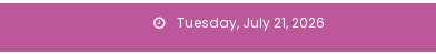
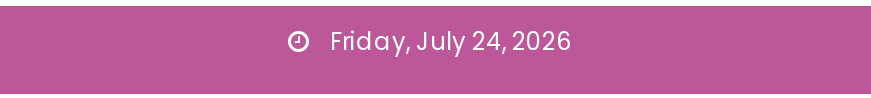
- Tuesday, July 21, 2026
+ Friday, July 24, 2026
